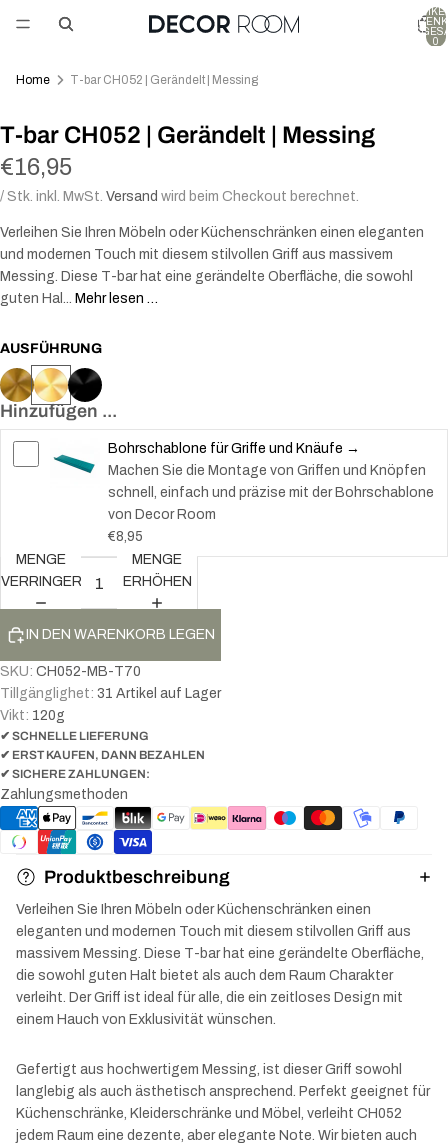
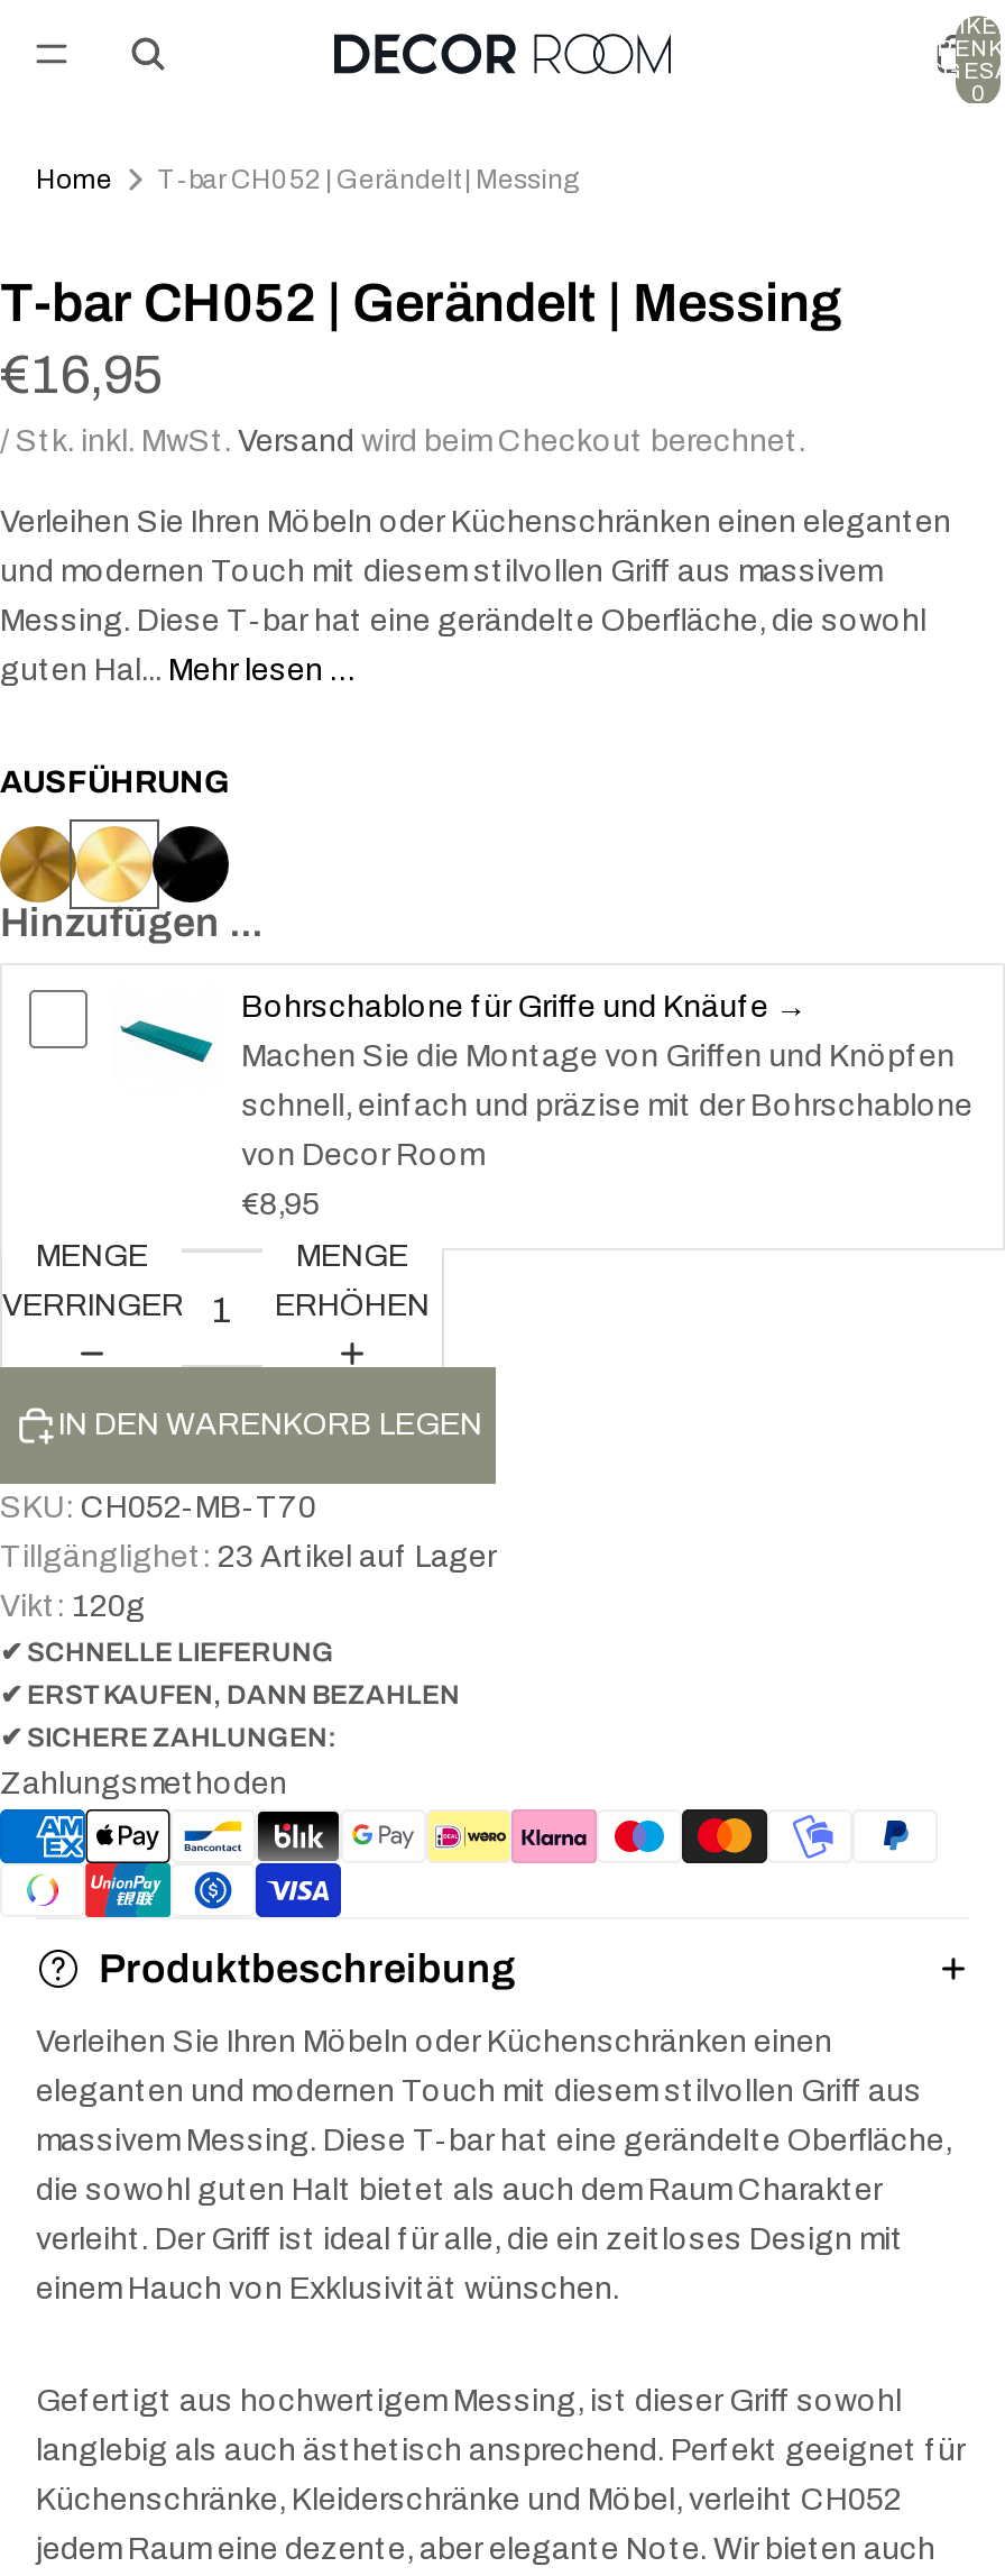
- Tillgänglighet: 31 Artikel auf Lager
+ Tillgänglighet: 23 Artikel auf Lager
